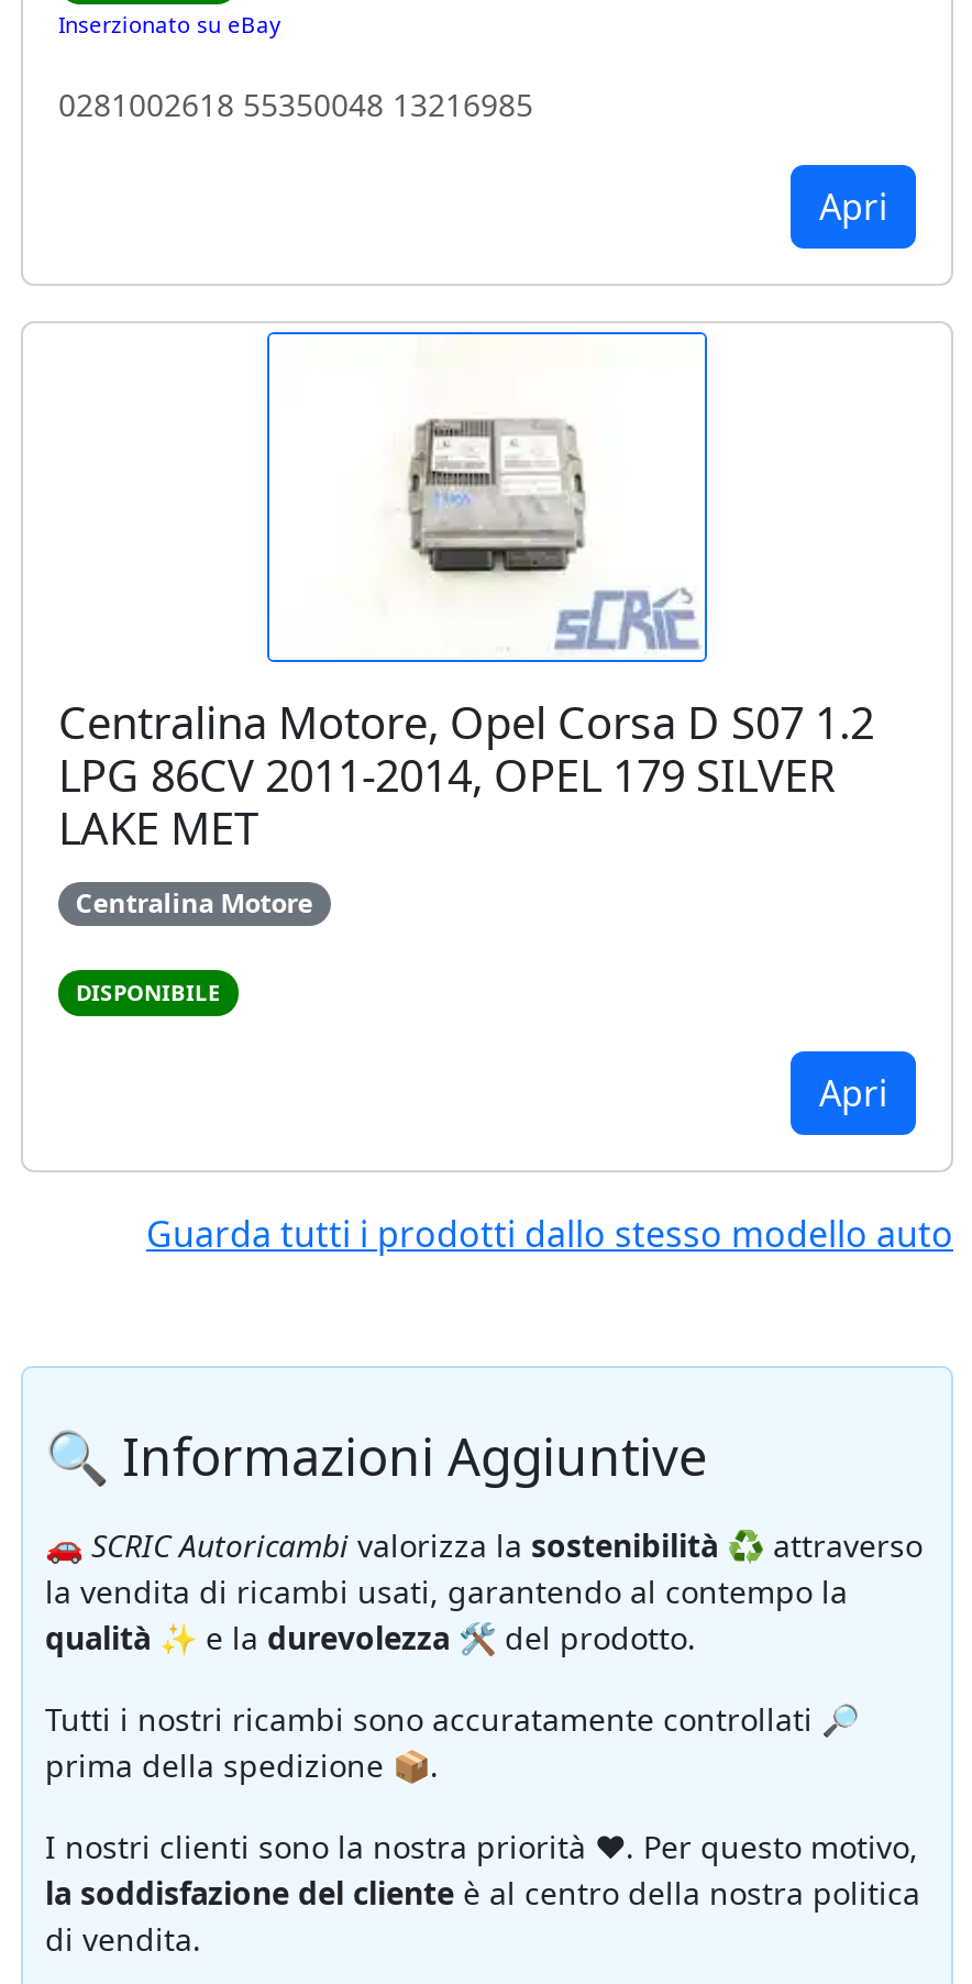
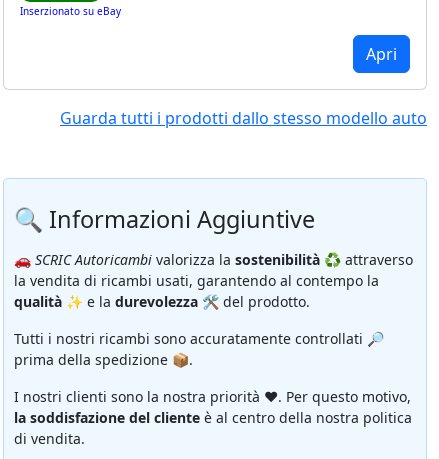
- 0281002618 55350048 13216985
- Apri

- [image]
- Centralina Motore, Opel Corsa D S07 1.2
- LPG 86CV 2011-2014, OPEL 179 SILVER
- LAKE MET
- Centralina Motore
- DISPONIBILE
